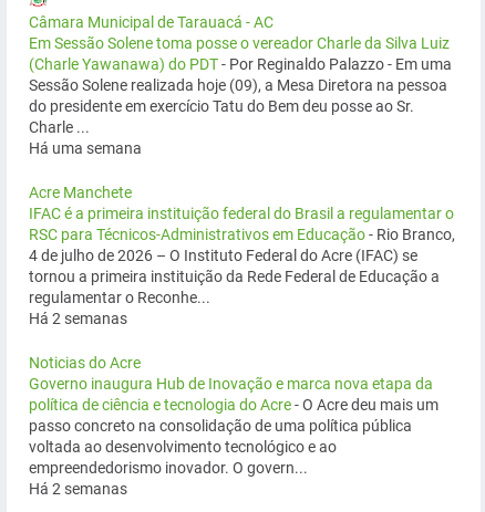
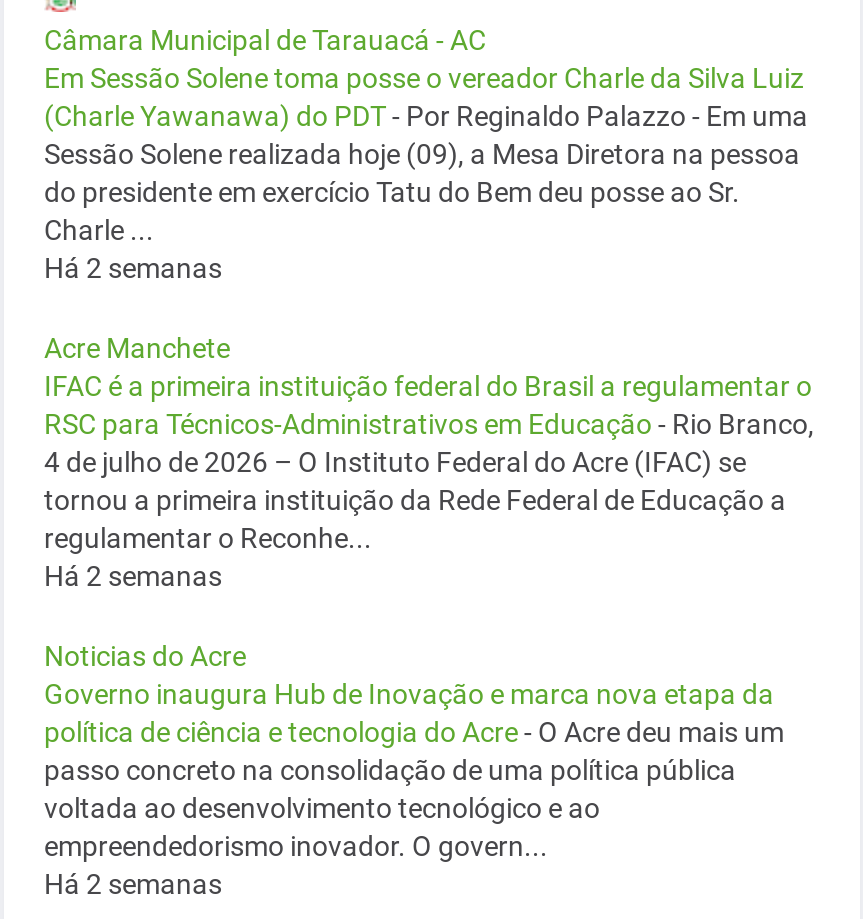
- Há uma semana
+ Há 2 semanas
